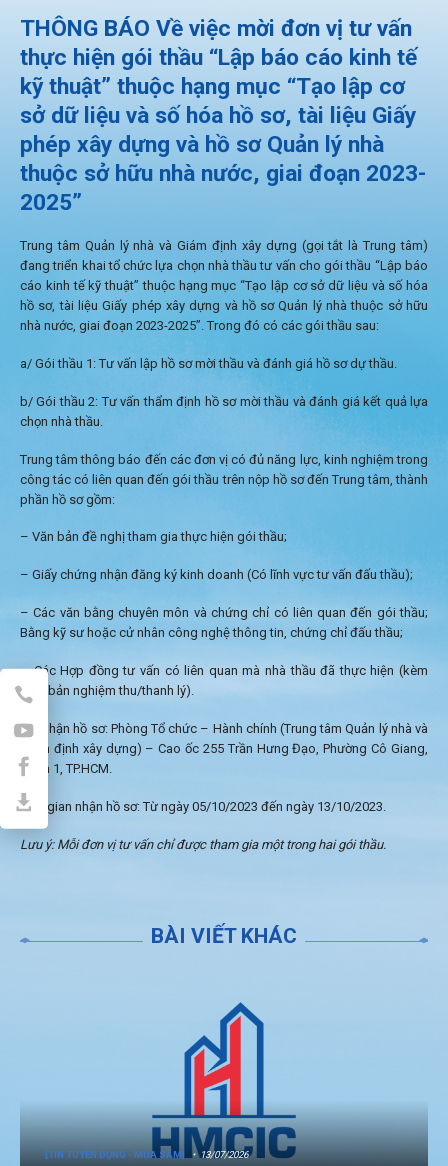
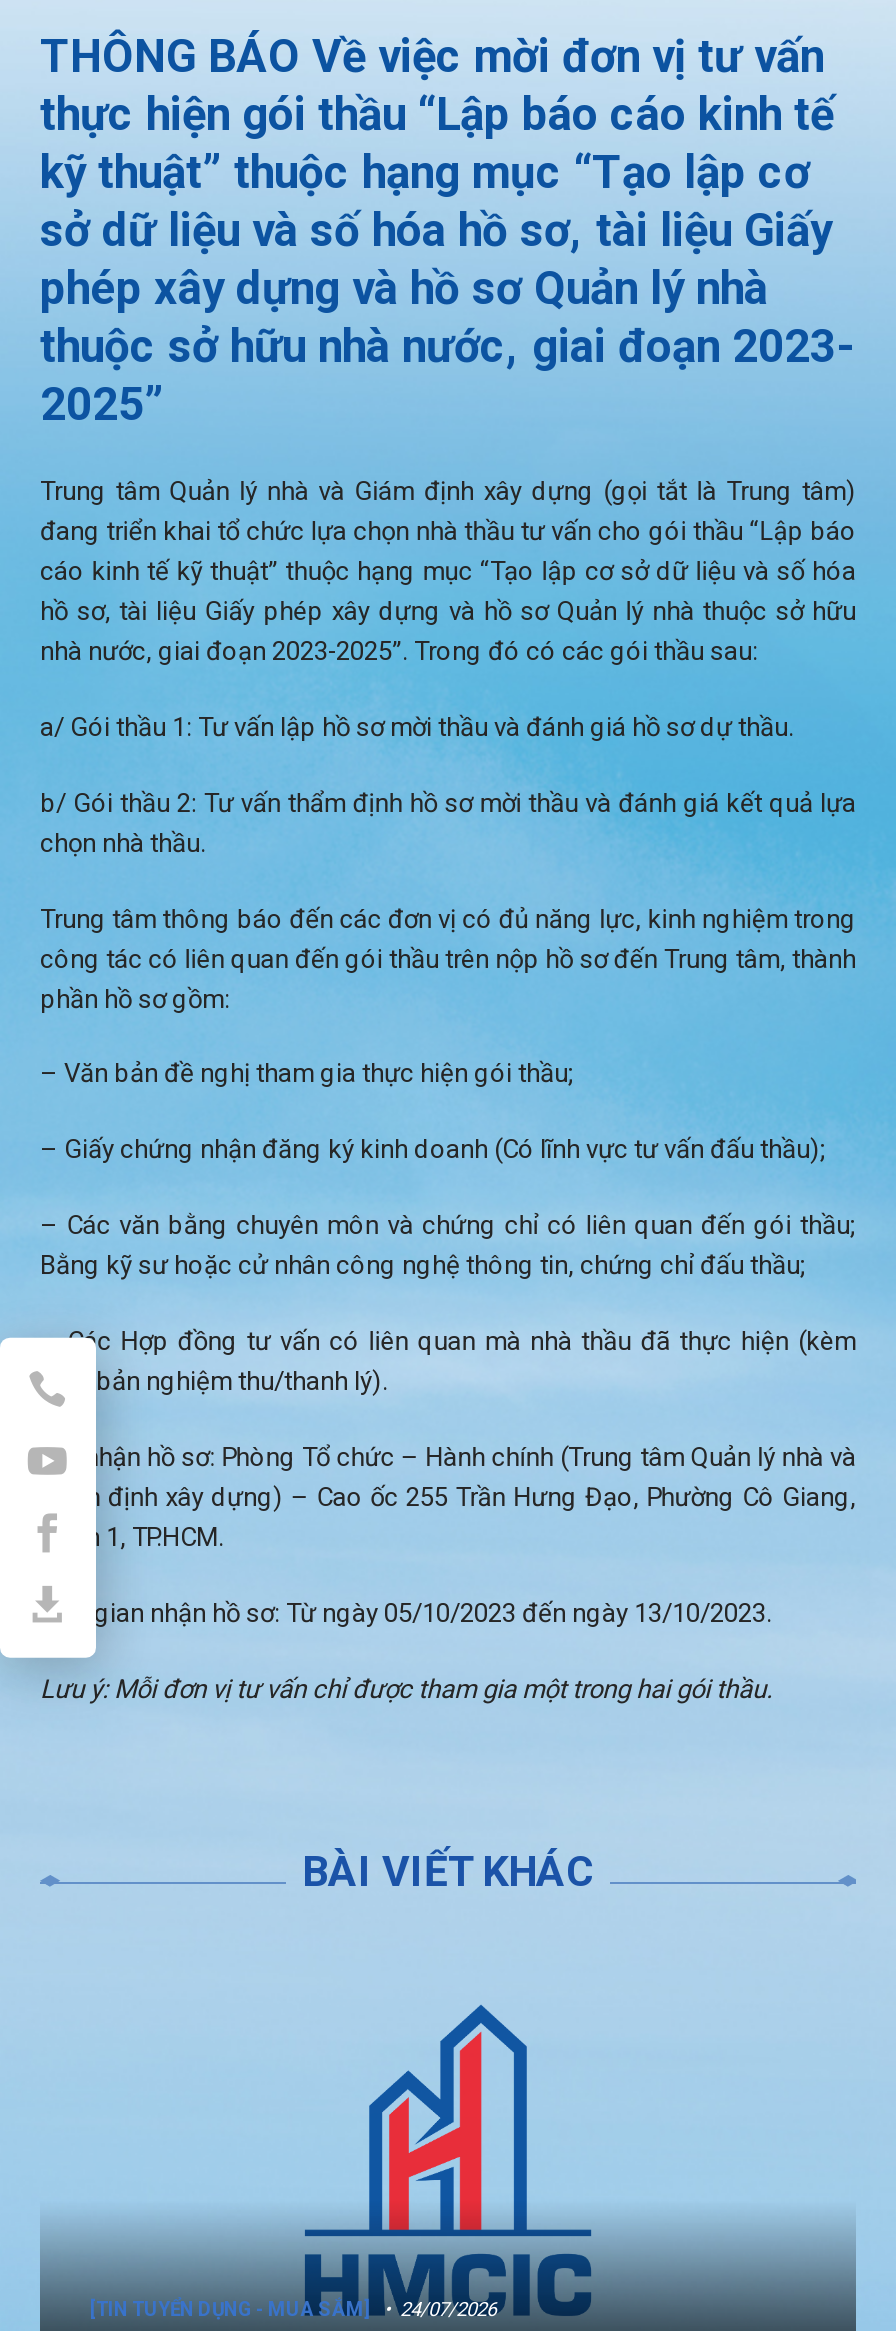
- 13/07/2026
+ 24/07/2026
